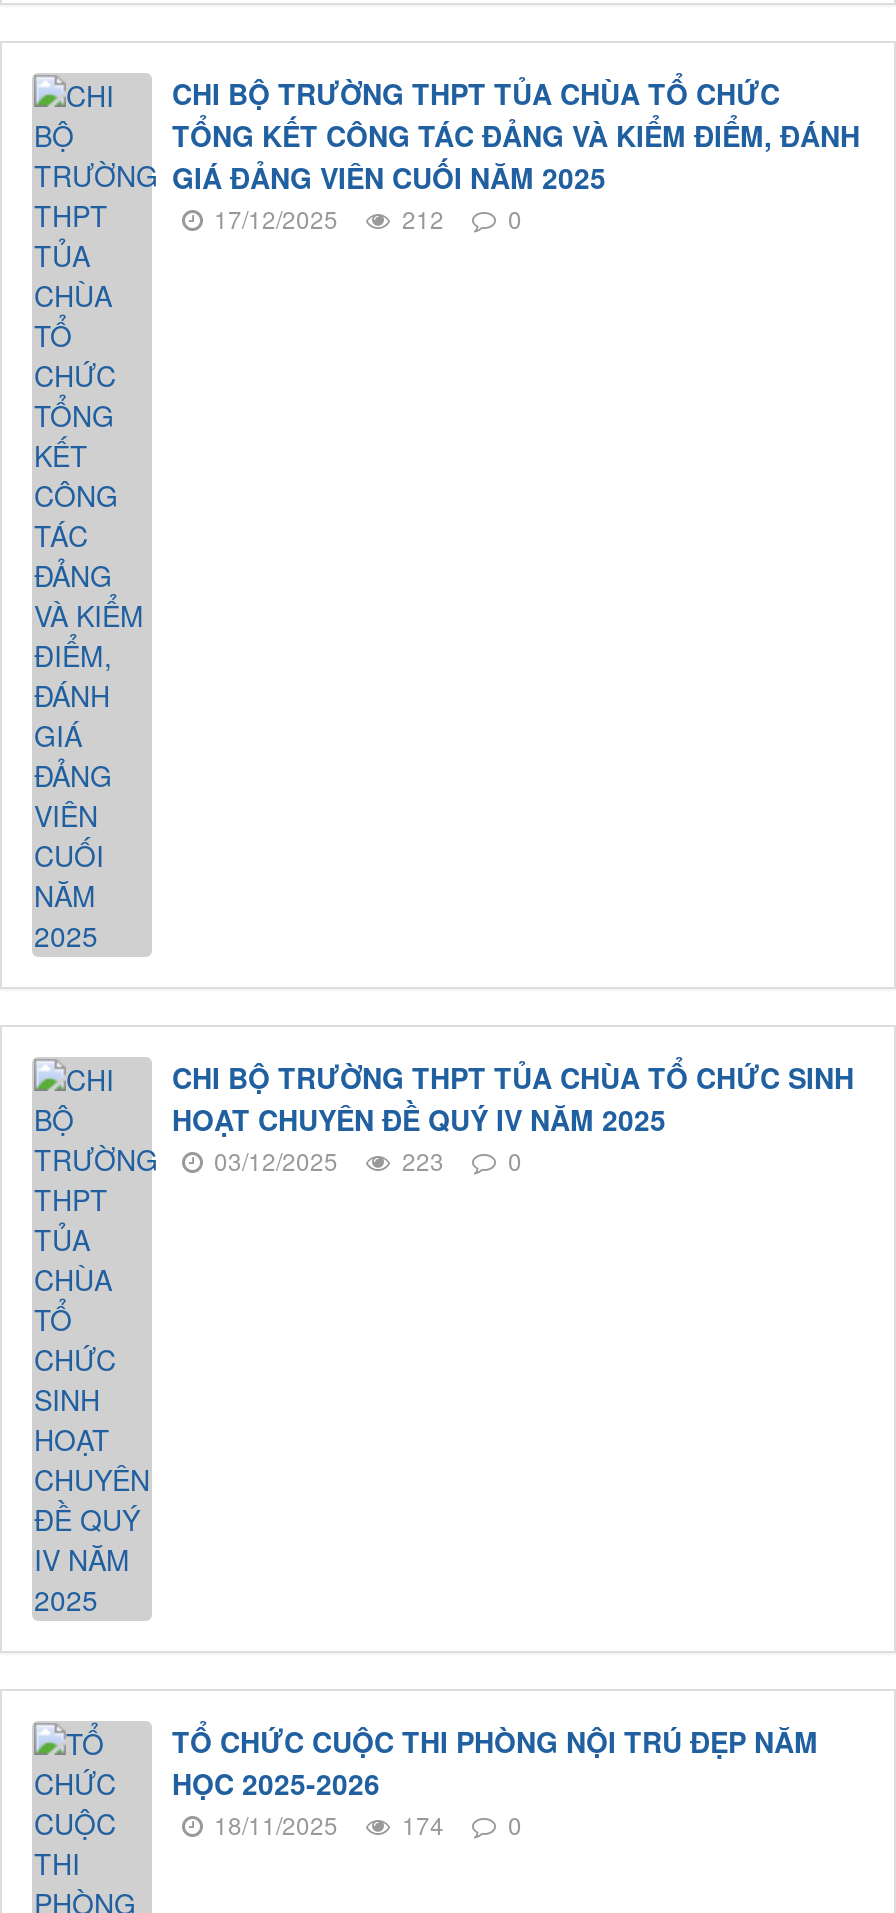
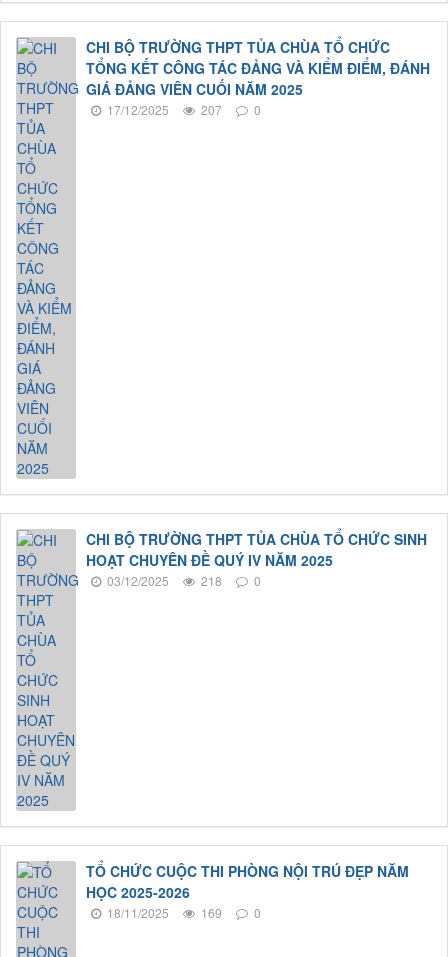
- 17/12/2025 212 0
+ 17/12/2025 207 0

- 03/12/2025 223 0
+ 03/12/2025 218 0

- 18/11/2025 174 0
+ 18/11/2025 169 0
